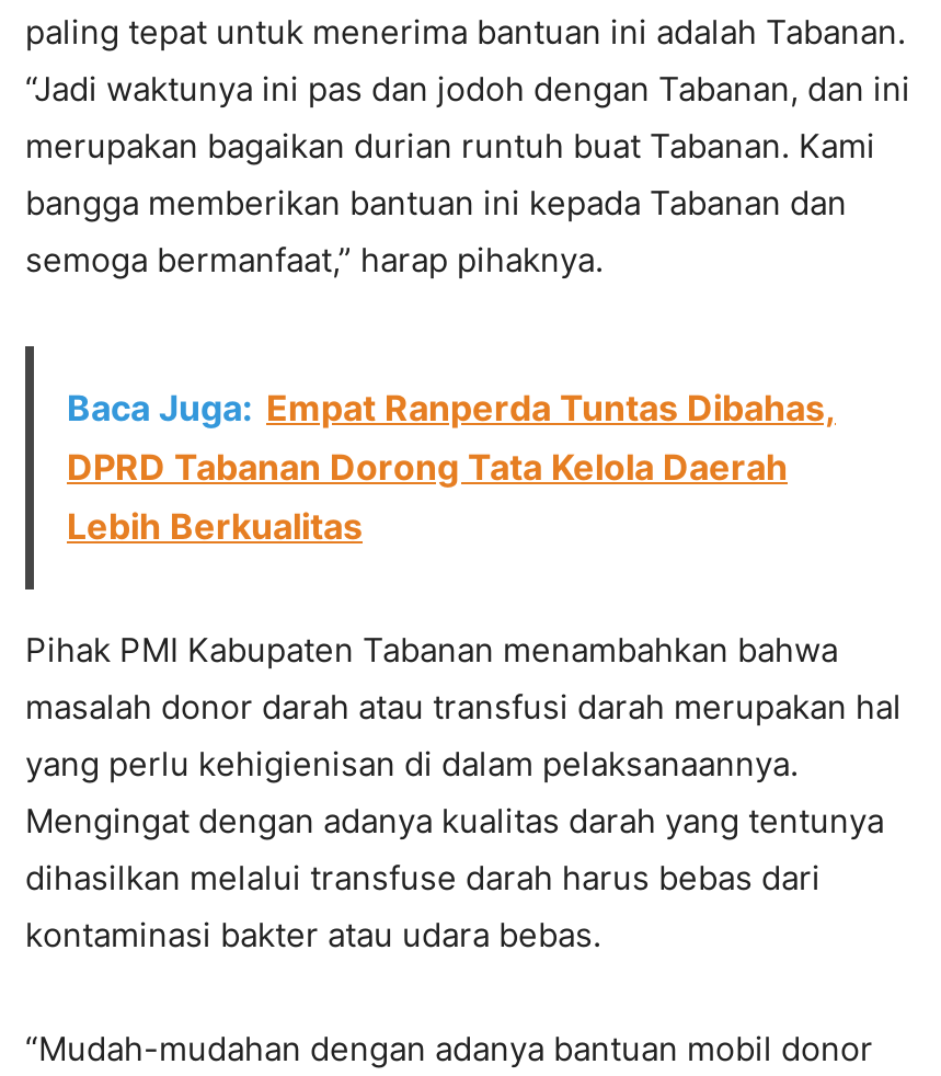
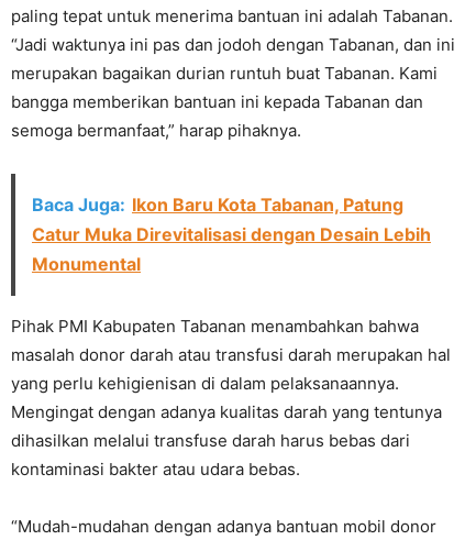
- Baca Juga: Empat Ranperda Tuntas Dibahas,
- DPRD Tabanan Dorong Tata Kelola Daerah
- Lebih Berkualitas
+ Baca Juga: Ikon Baru Kota Tabanan, Patung
+ Catur Muka Direvitalisasi dengan Desain Lebih
+ Monumental
